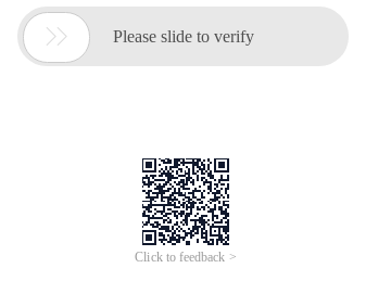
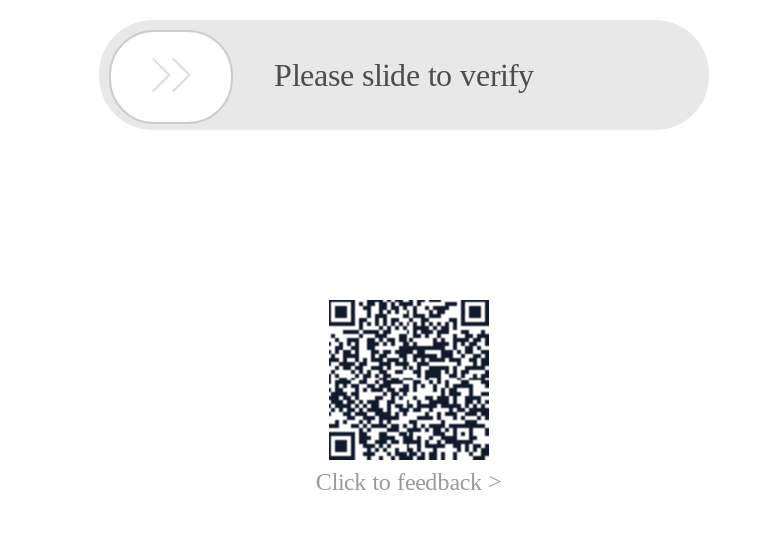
- [image]
+ [image]
